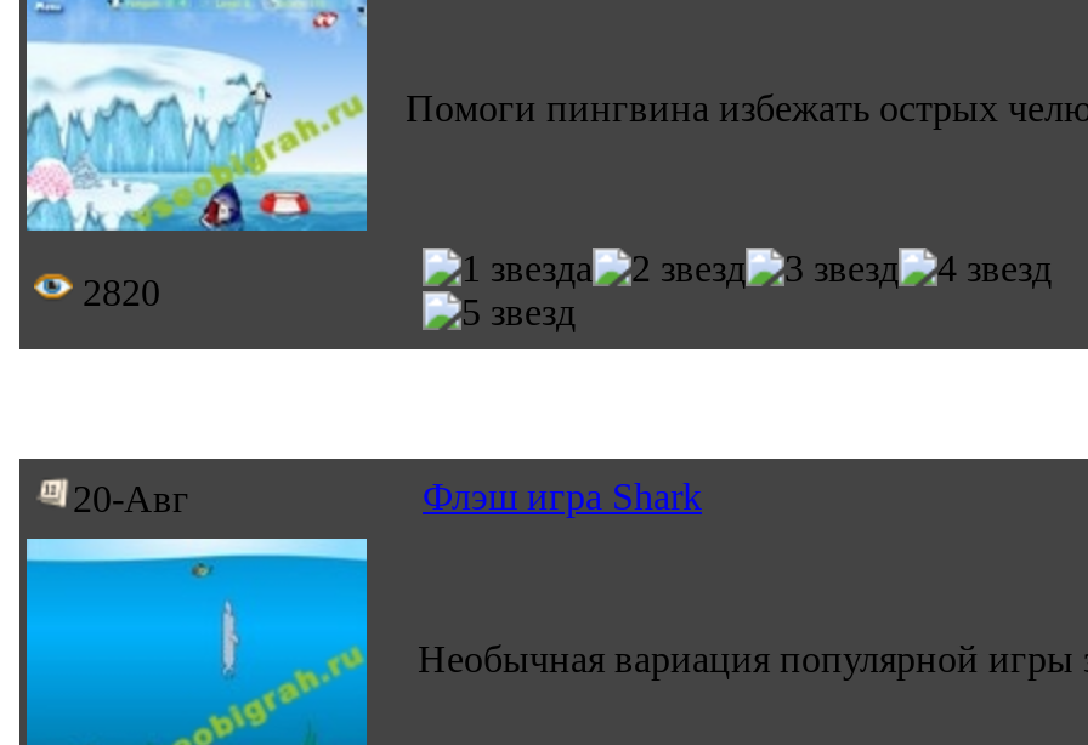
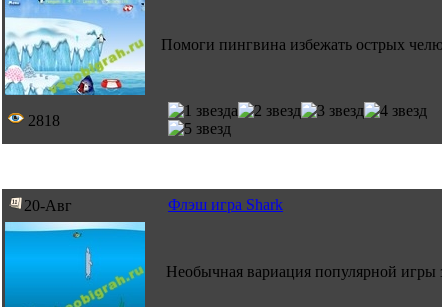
- 2820
+ 2818
